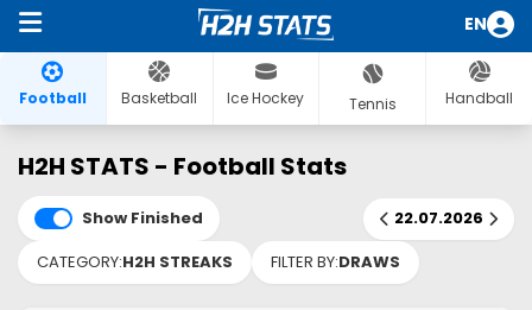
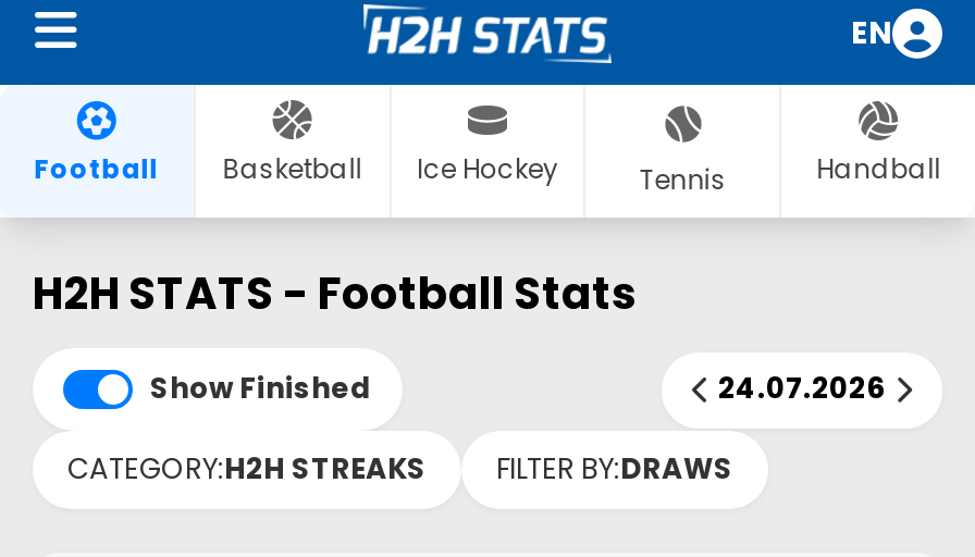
- 22.07.2026
+ 24.07.2026
